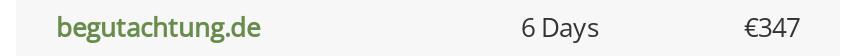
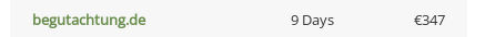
- 6 Days
+ 9 Days
